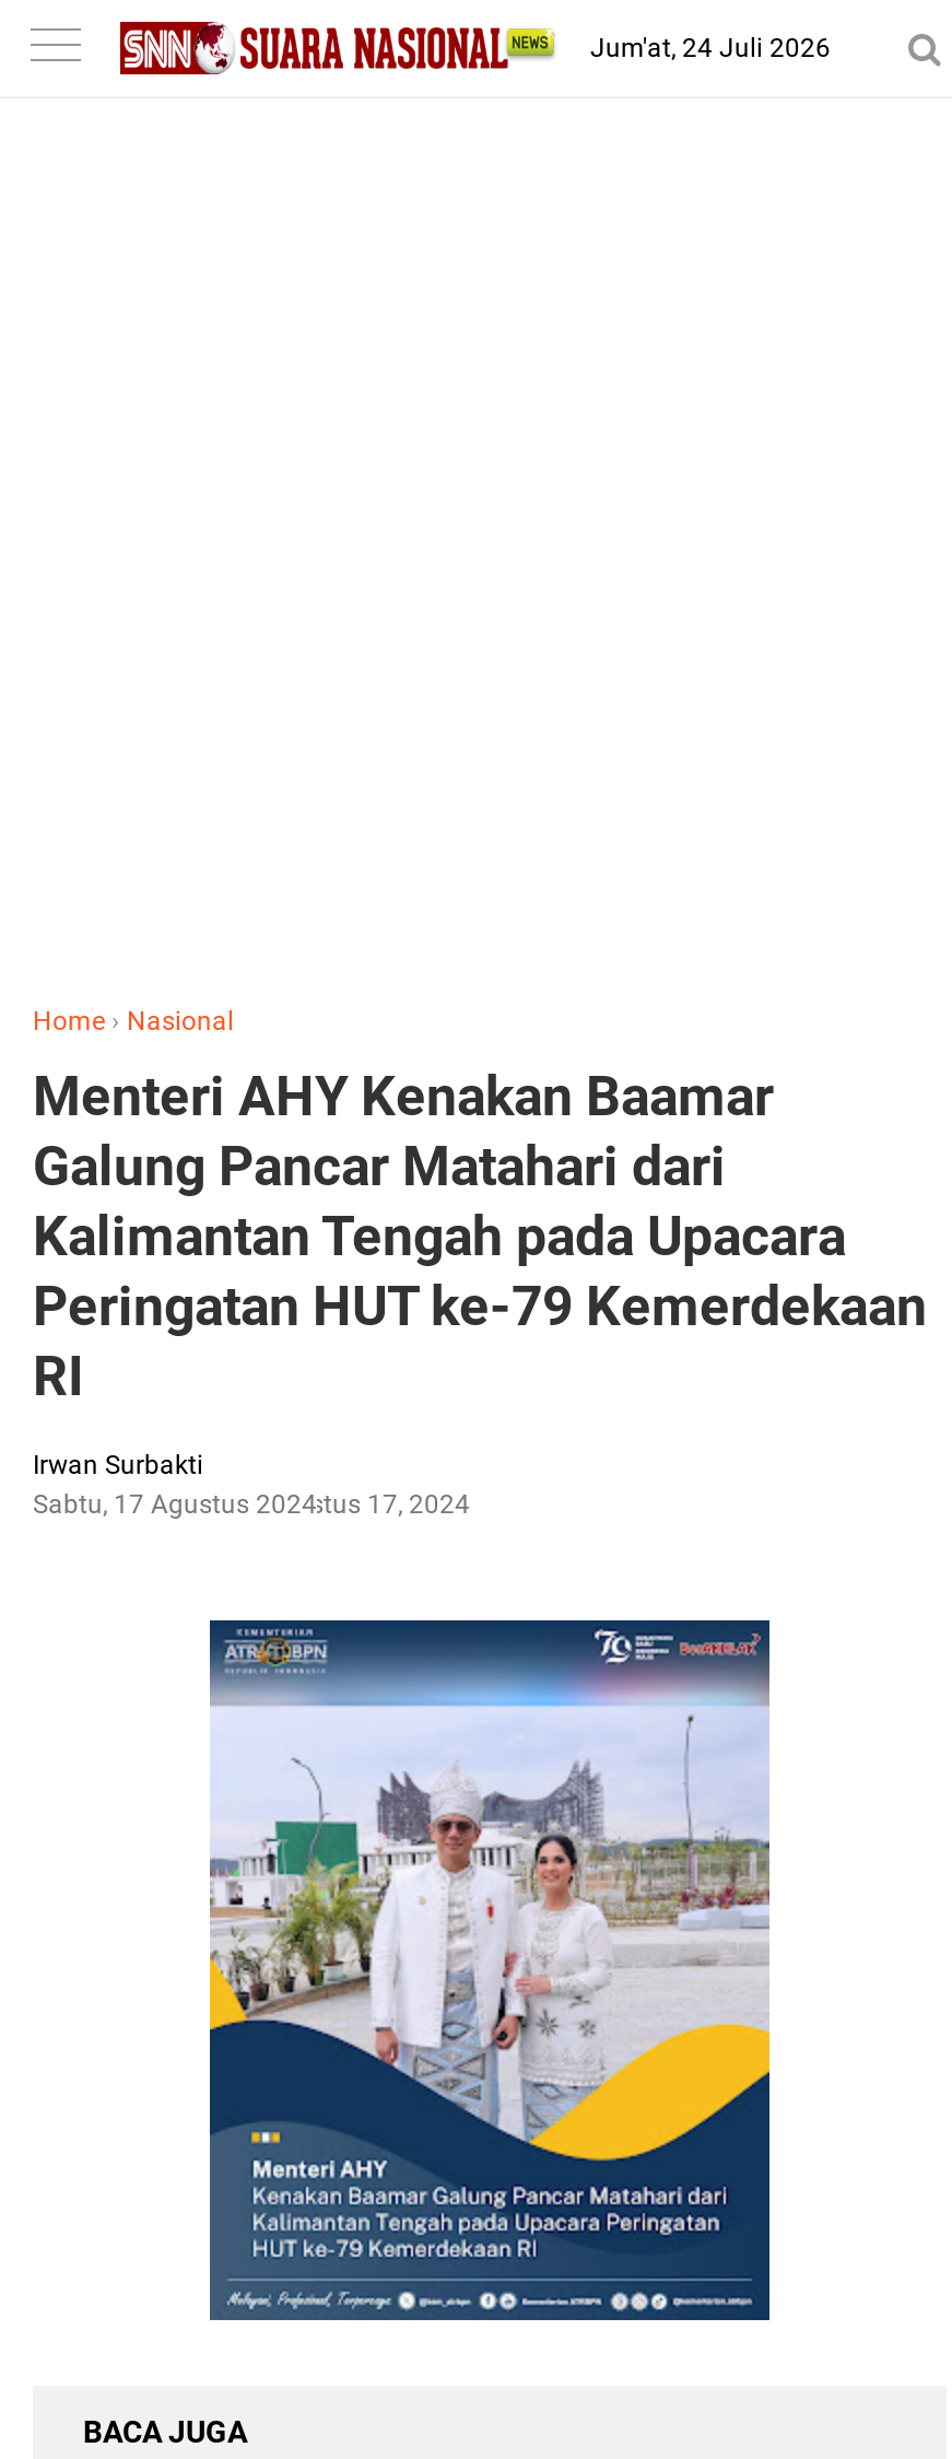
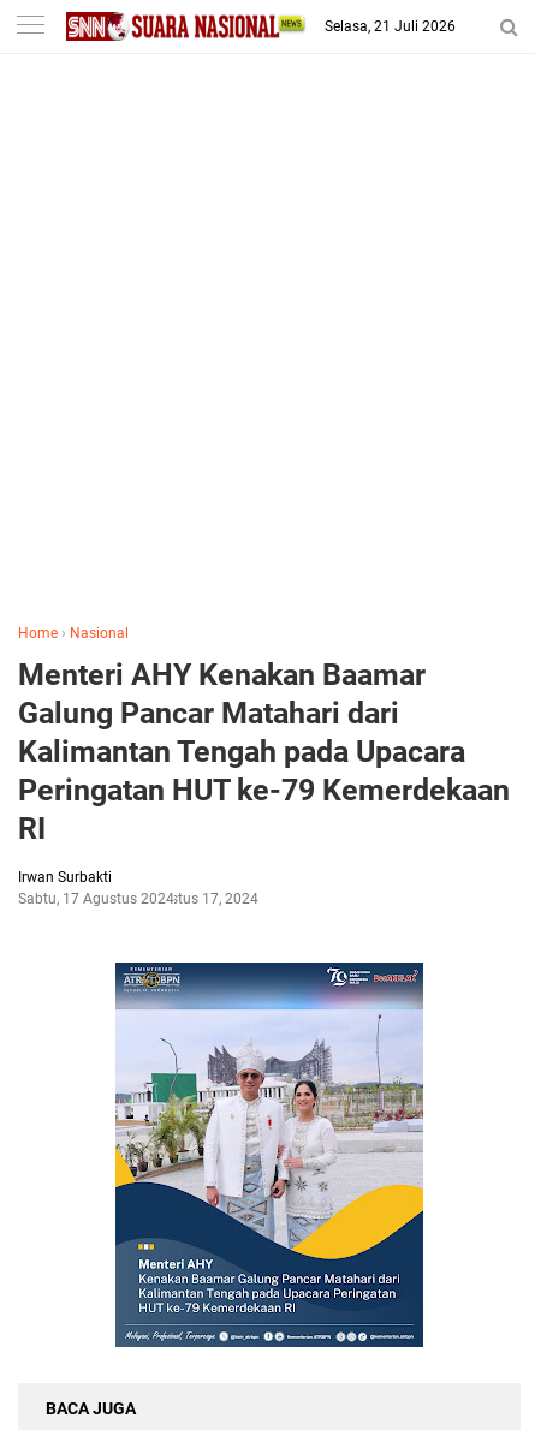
- Jum'at, 24 Juli 2026
+ Selasa, 21 Juli 2026
